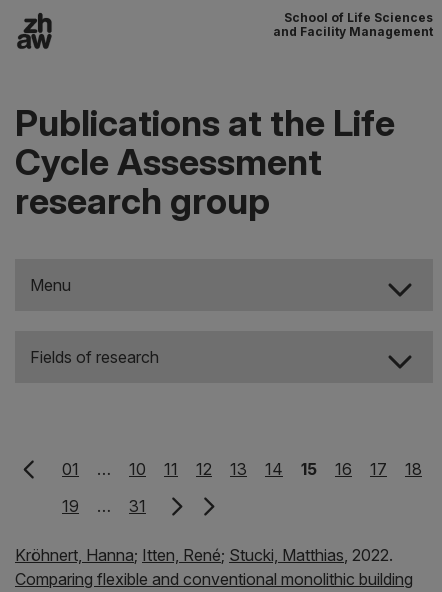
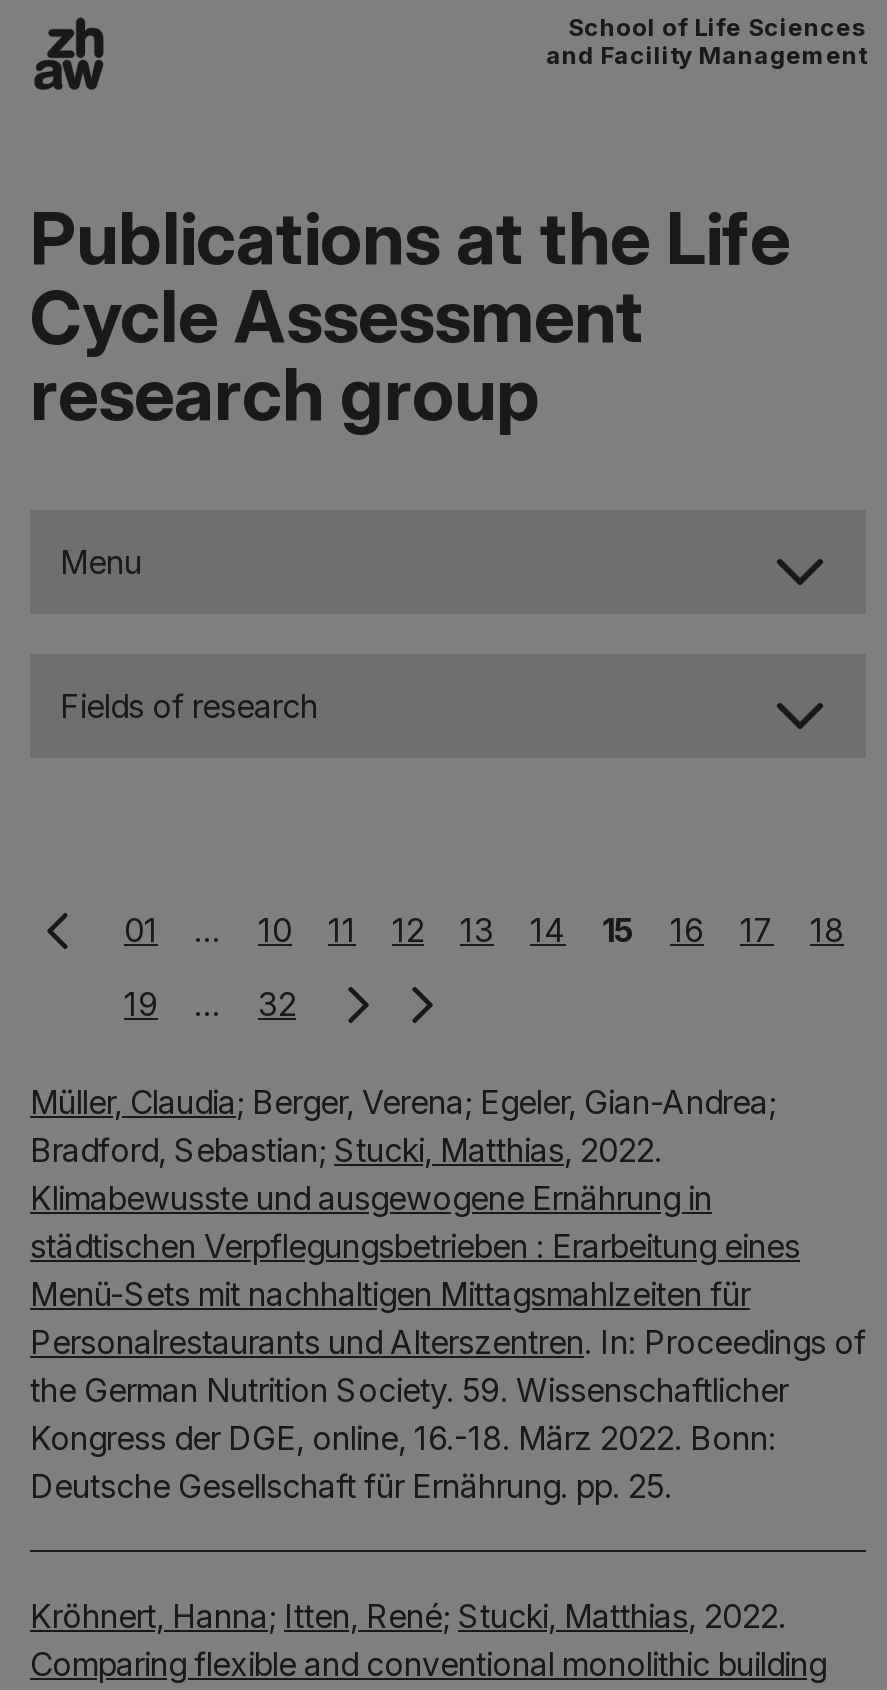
- 31
+ 32
+ Müller, Claudia; Berger, Verena; Egeler, Gian-Andrea;
+ Bradford, Sebastian; Stucki, Matthias, 2022.
+ Klimabewusste und ausgewogene Ernährung in
+ städtischen Verpflegungsbetrieben : Erarbeitung eines
+ Menü-Sets mit nachhaltigen Mittagsmahlzeiten für
+ Personalrestaurants und Alterszentren. In: Proceedings of
+ the German Nutrition Society. 59. Wissenschaftlicher
+ Kongress der DGE, online, 16.-18. März 2022. Bonn:
+ Deutsche Gesellschaft für Ernährung. pp. 25.
